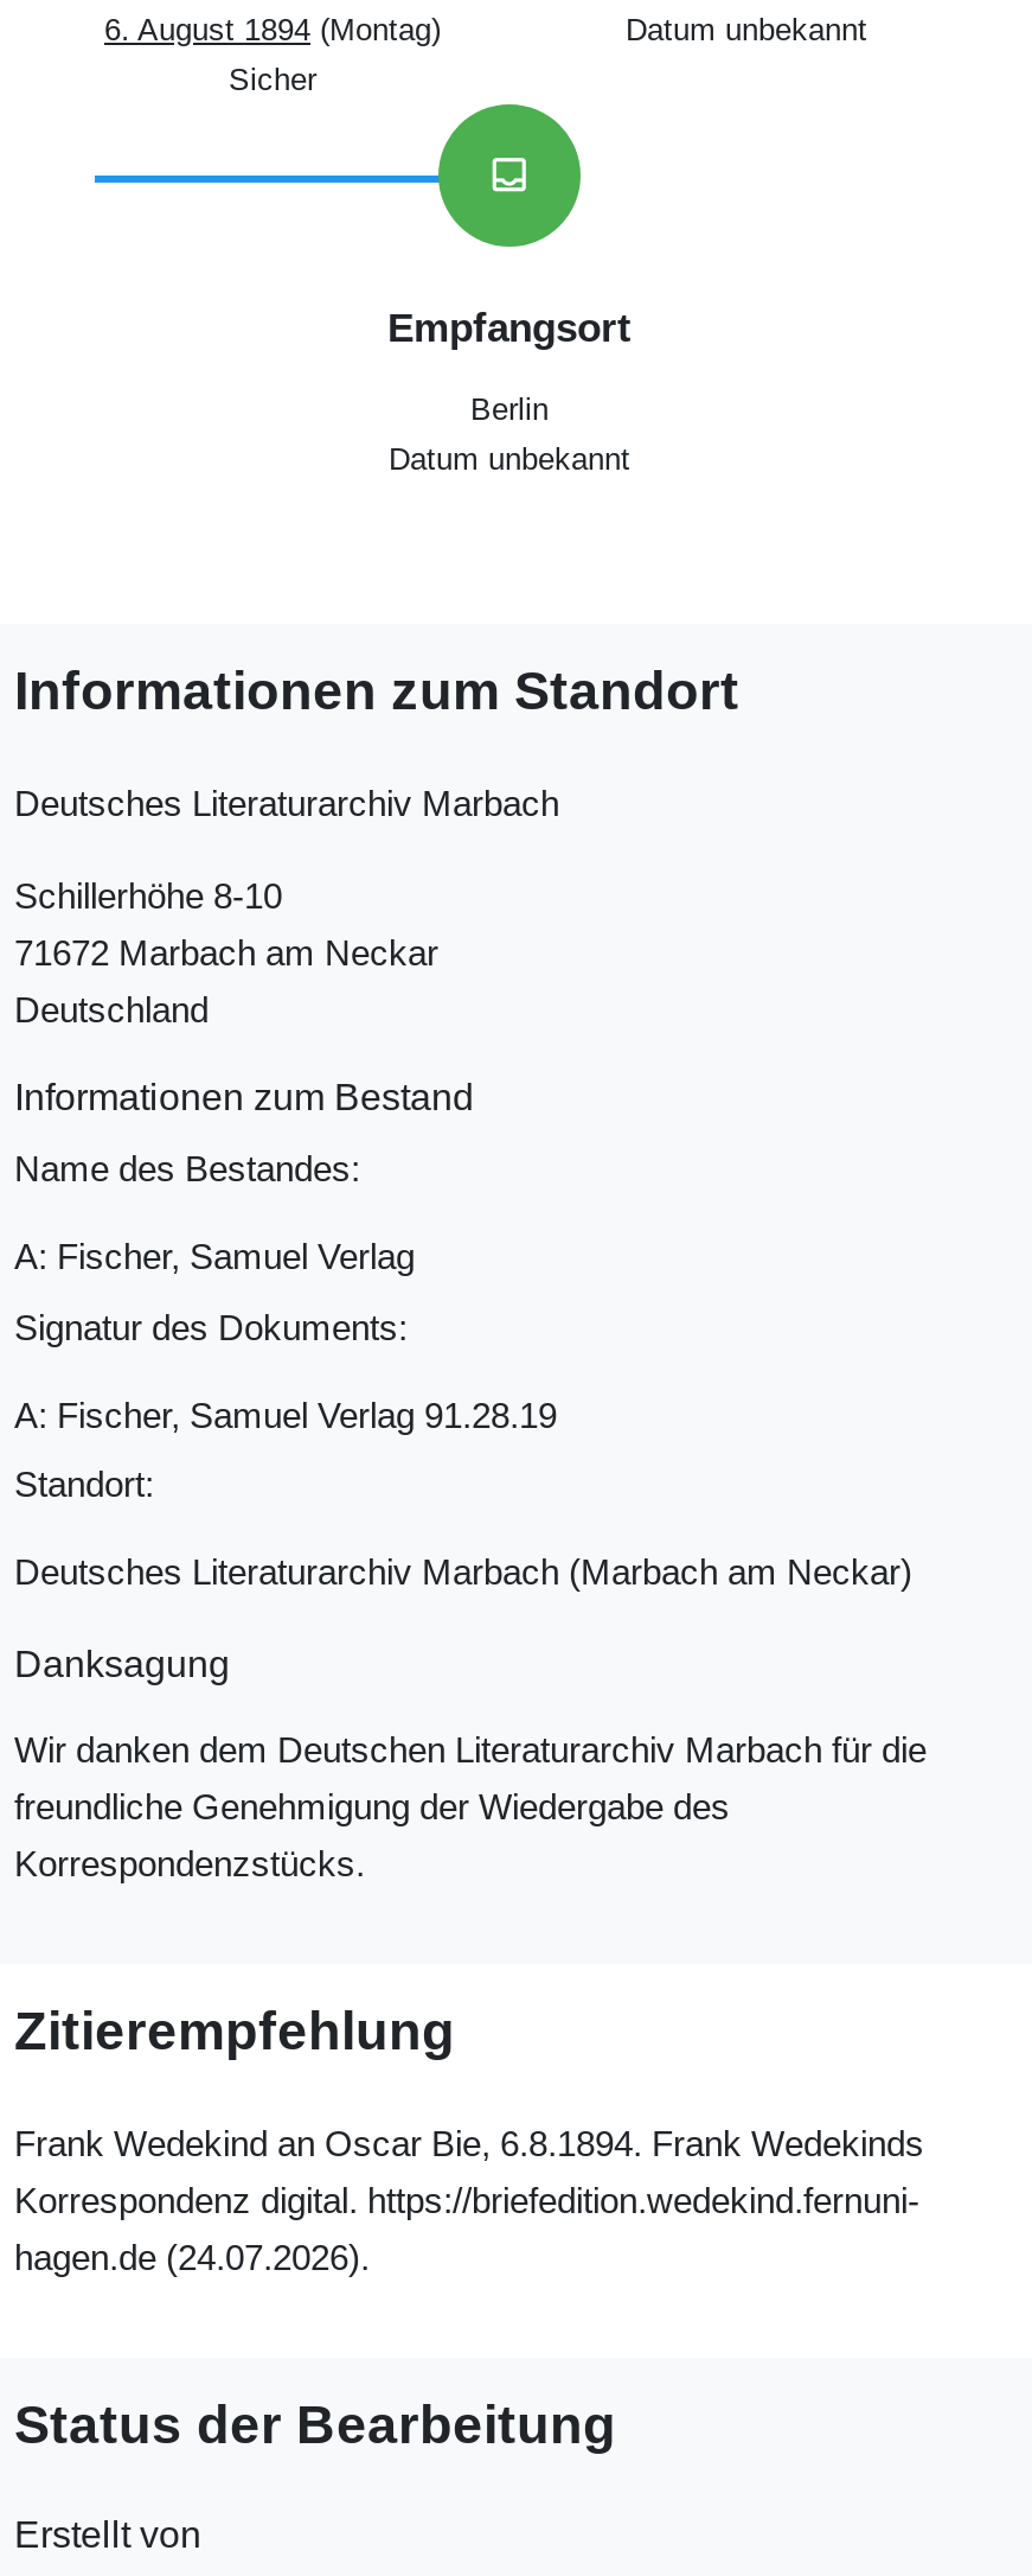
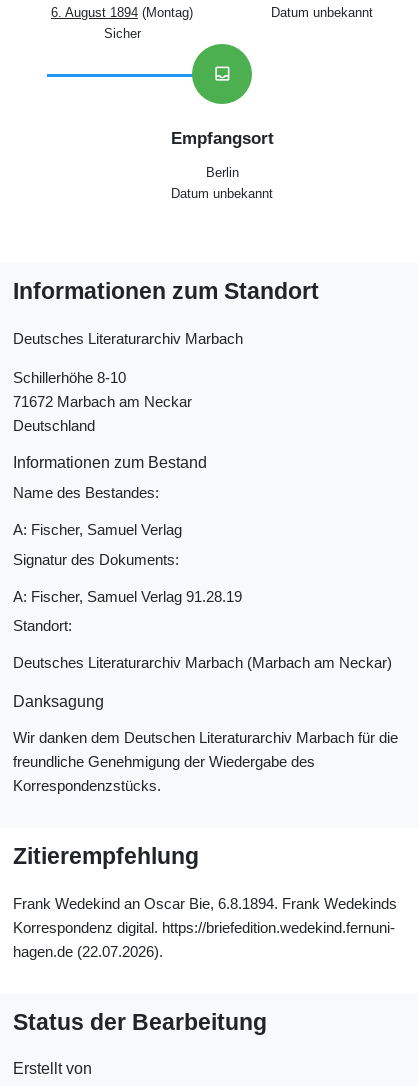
- hagen.de (24.07.2026).
+ hagen.de (22.07.2026).
